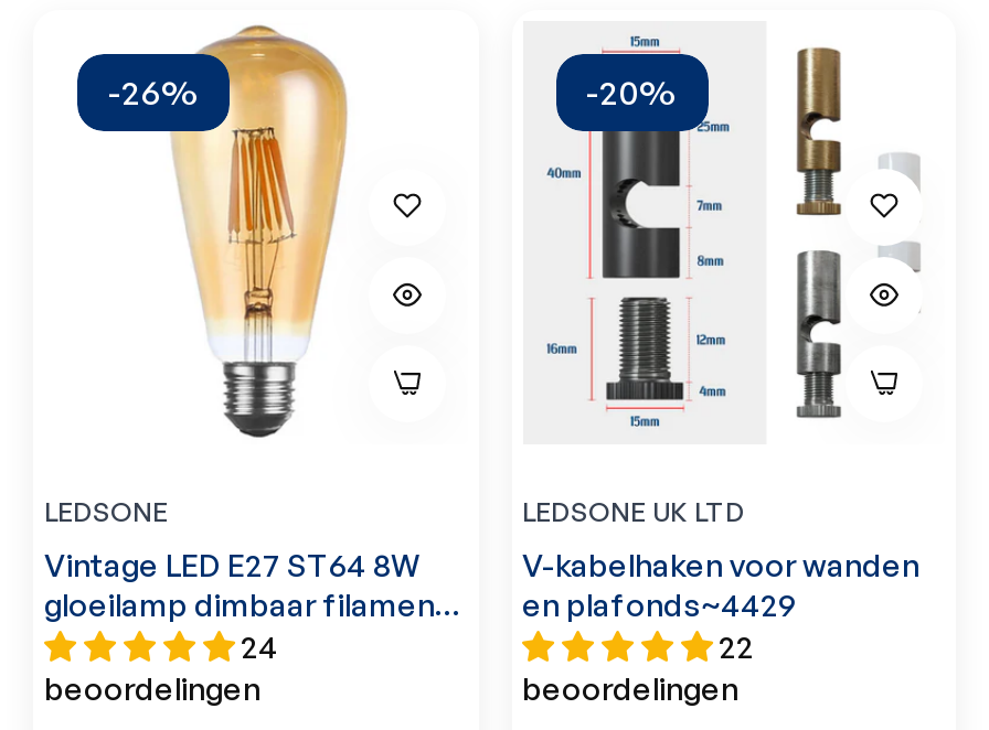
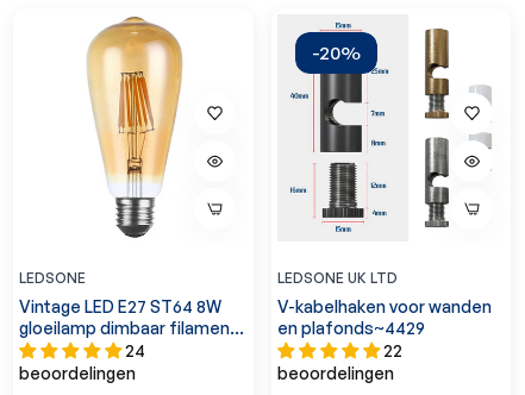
- -26%
